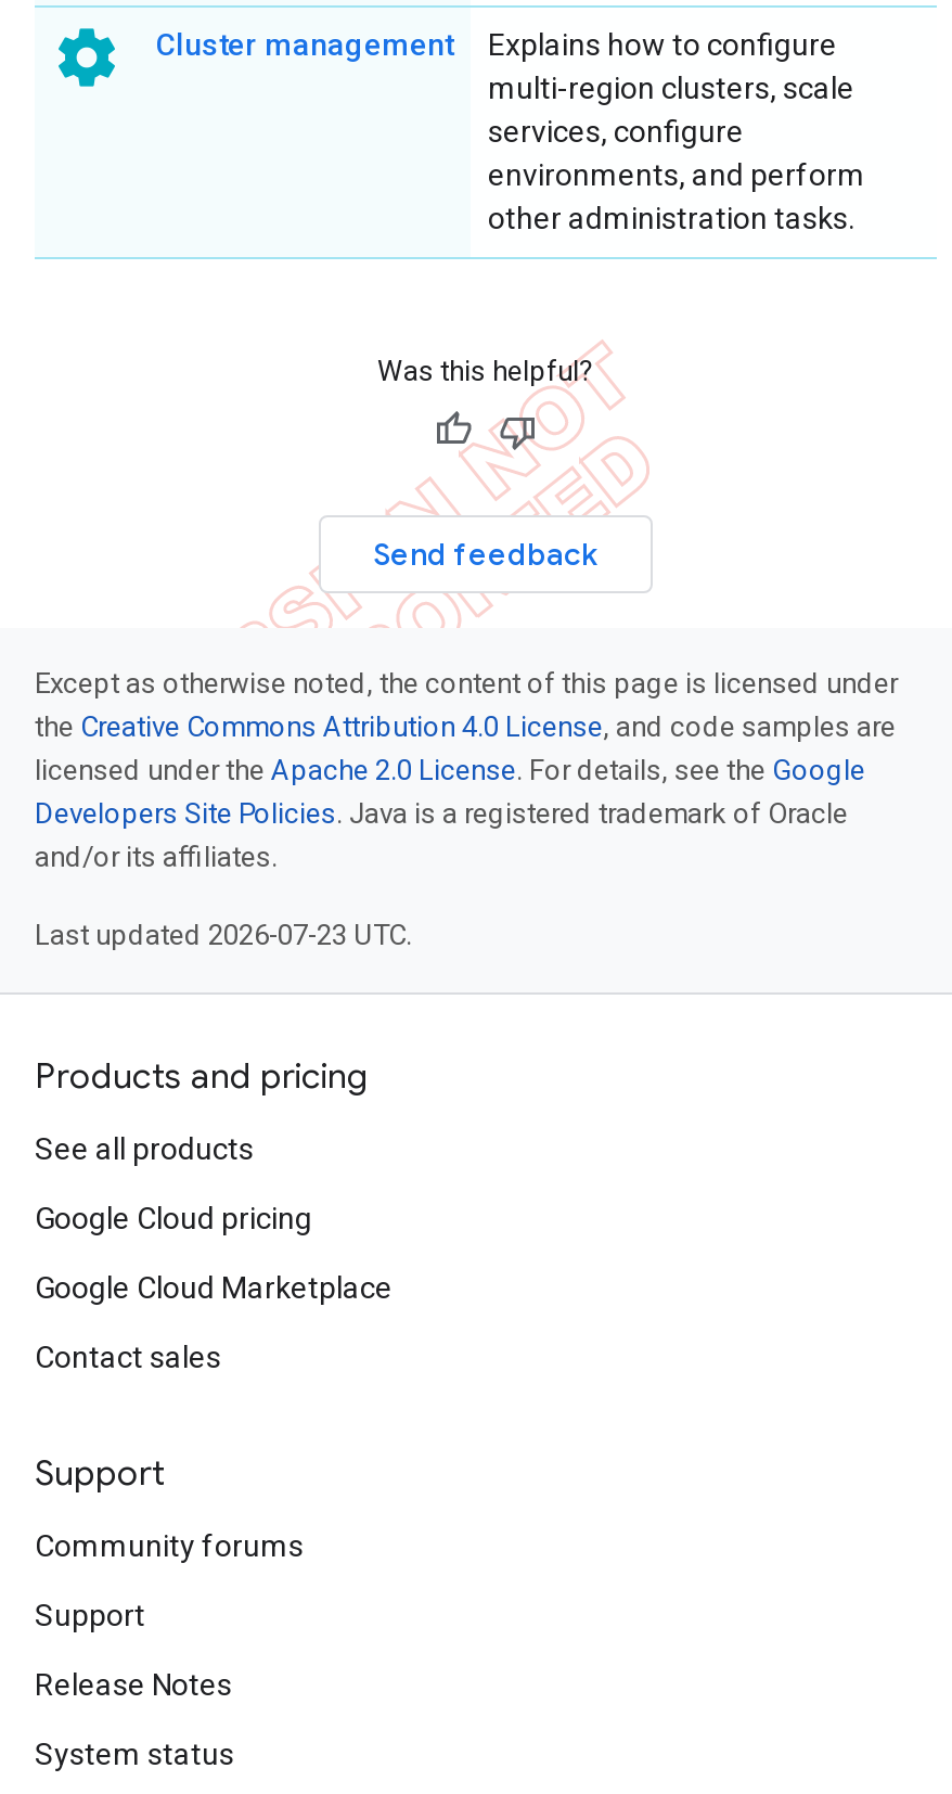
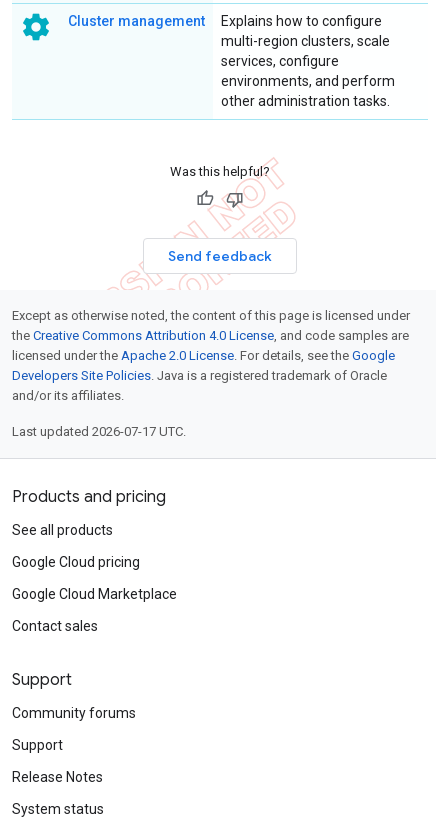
- Last updated 2026-07-23 UTC.
+ Last updated 2026-07-17 UTC.
